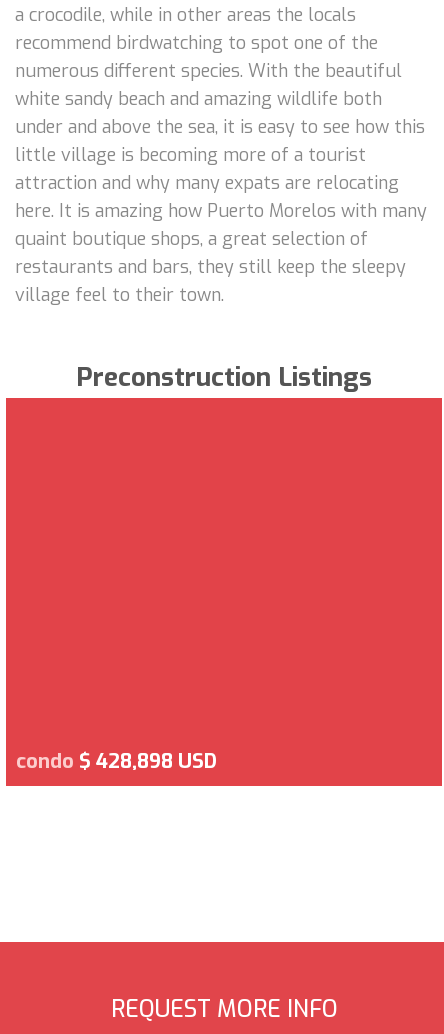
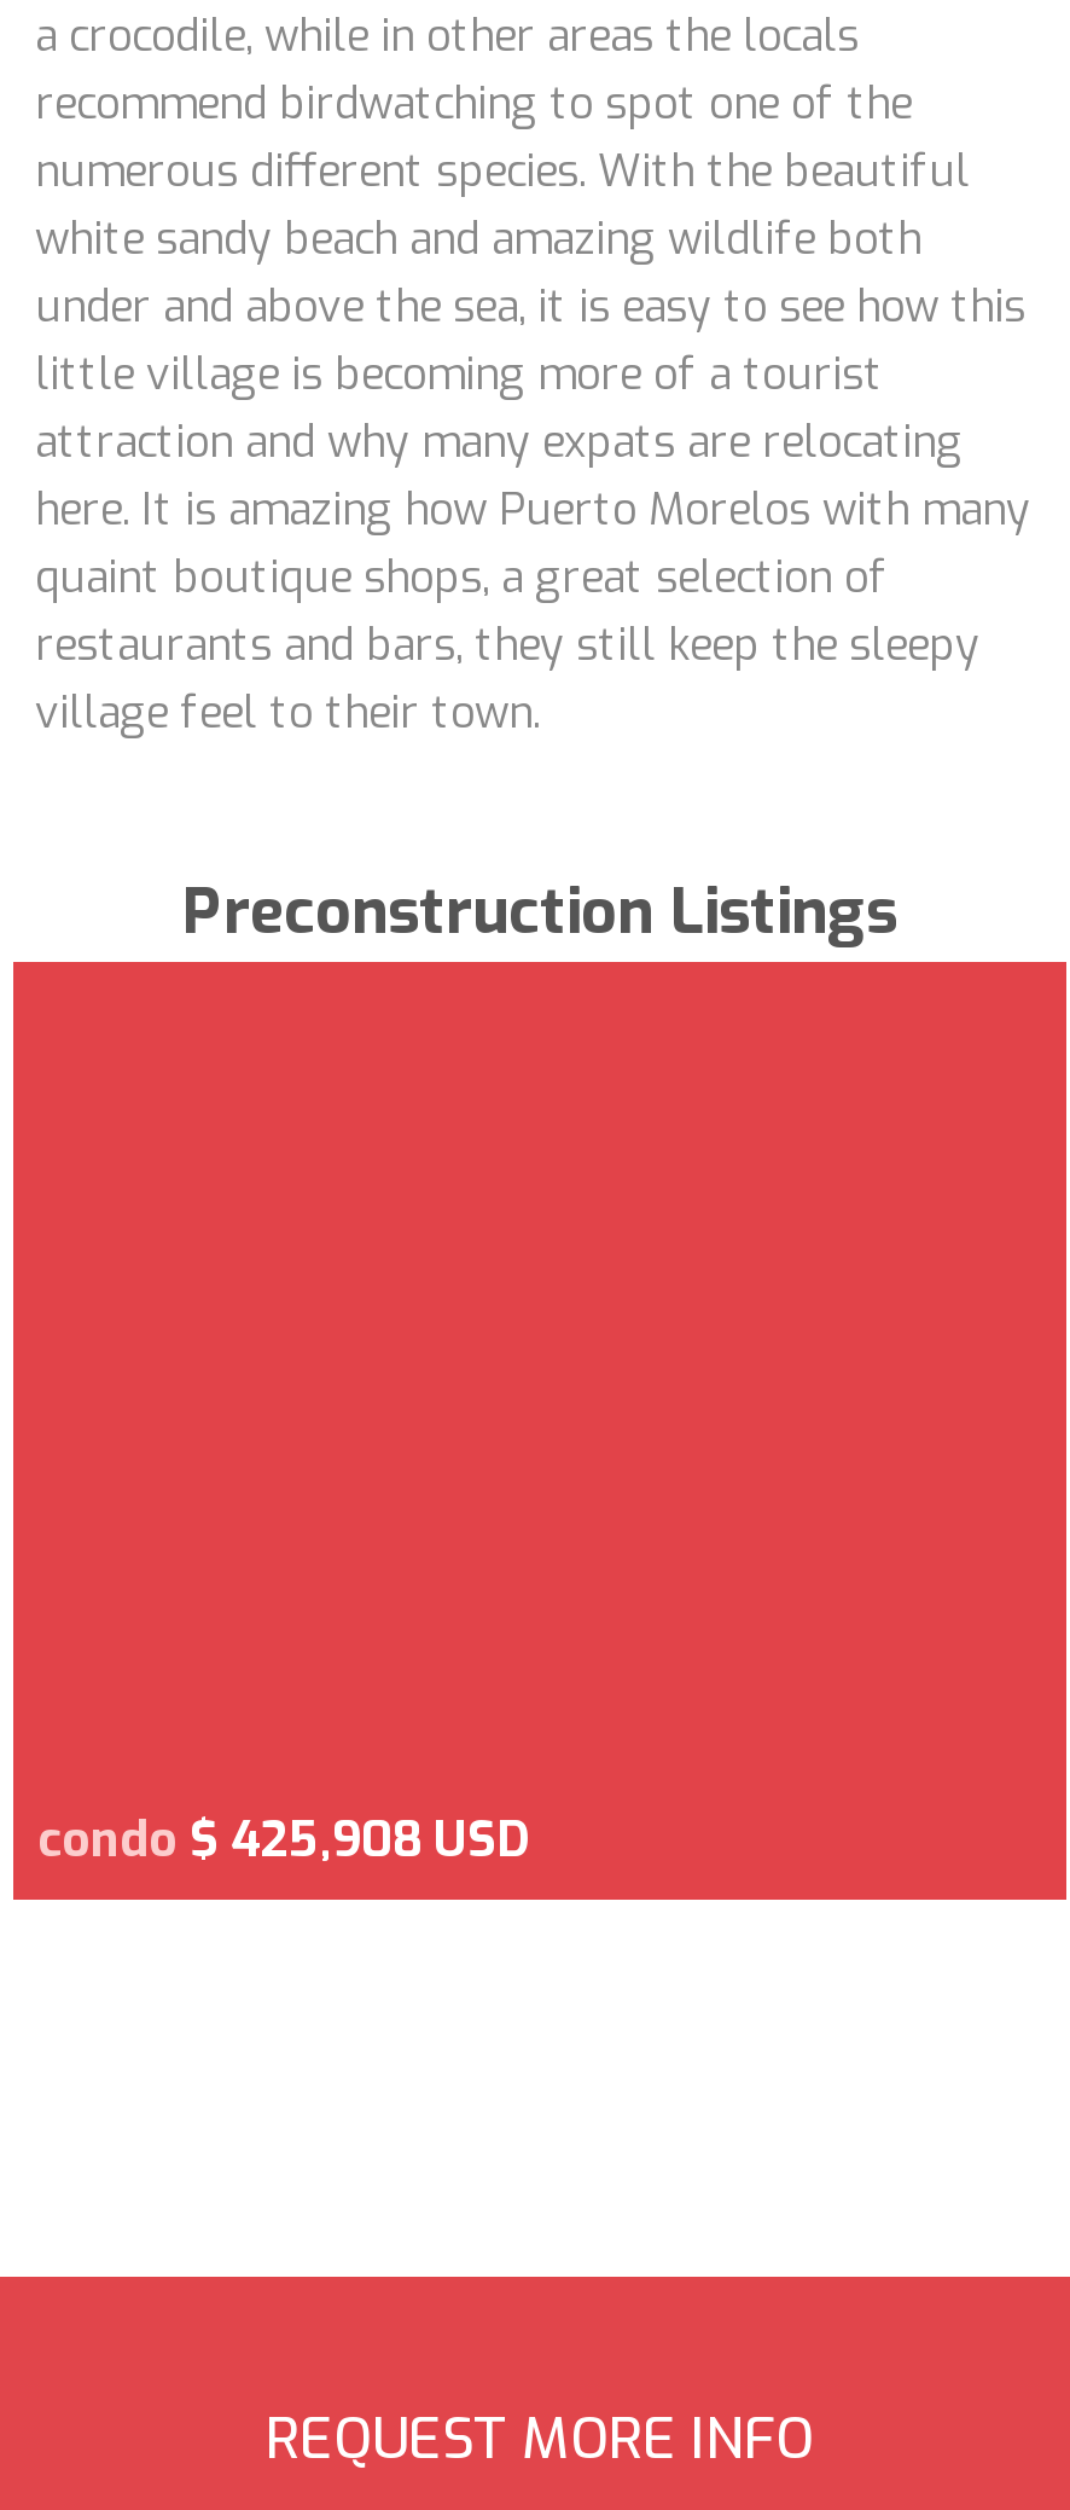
- condo $ 428,898 USD
+ condo $ 425,908 USD
